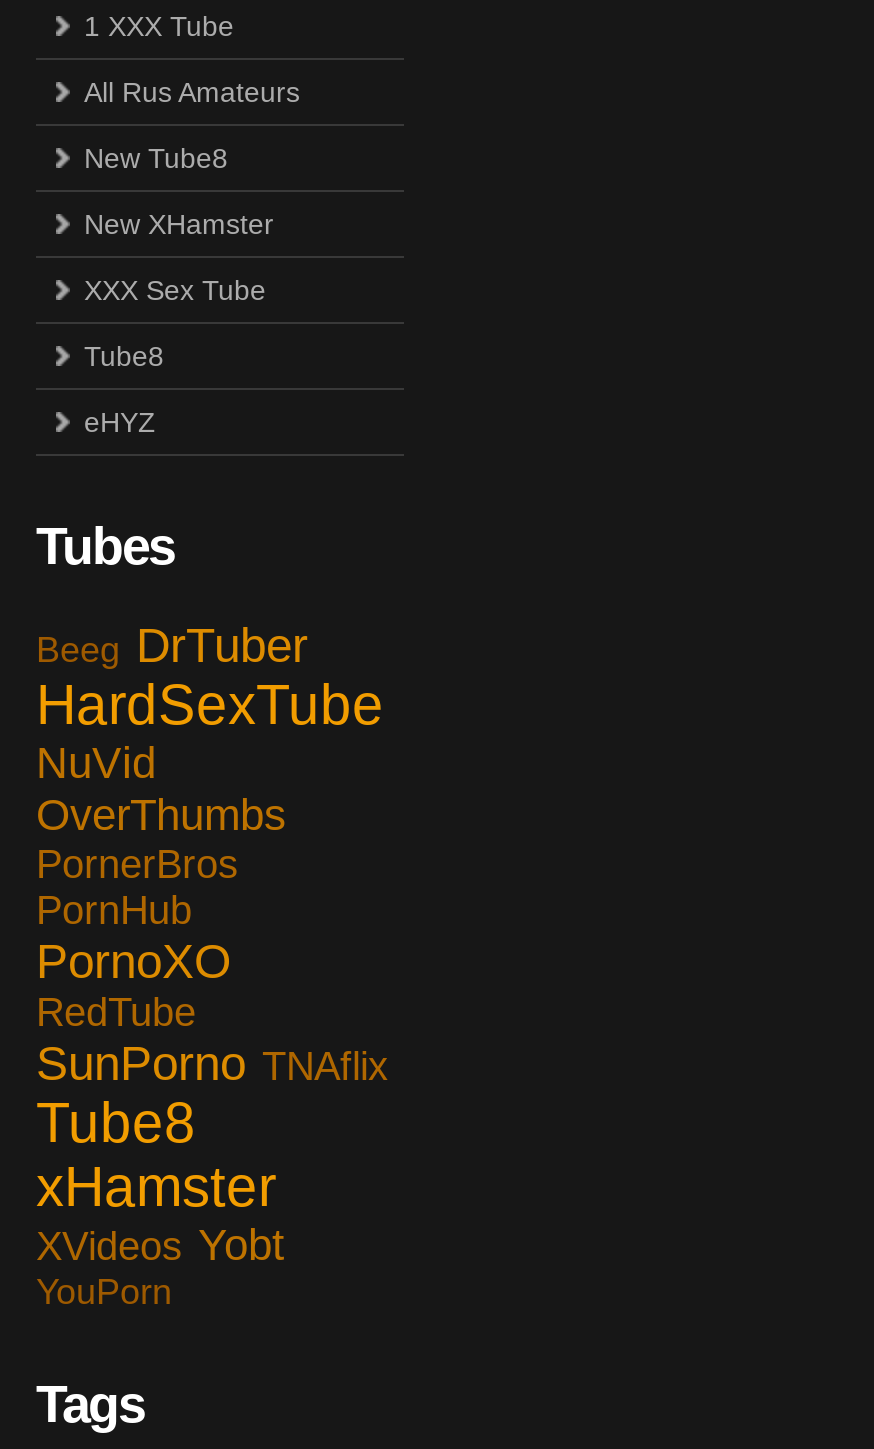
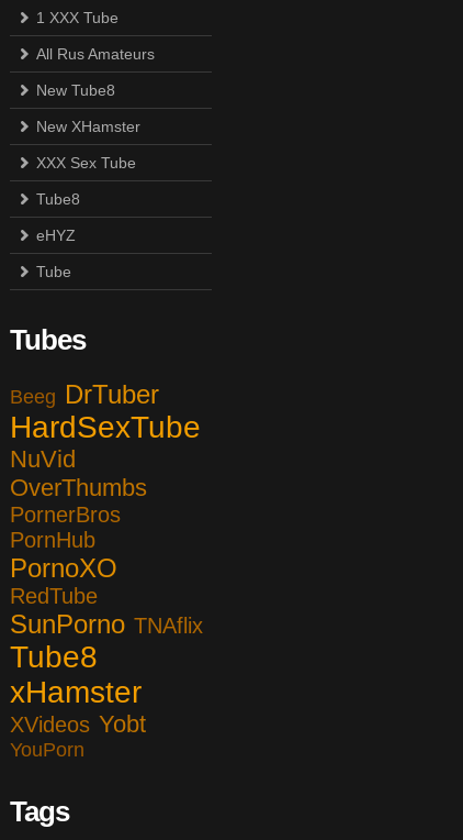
+ Tube
